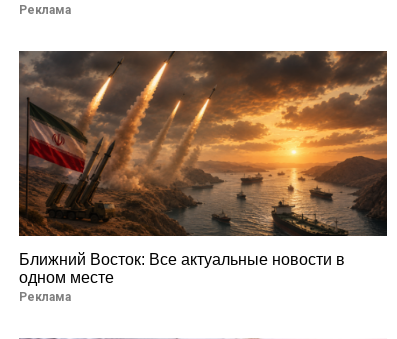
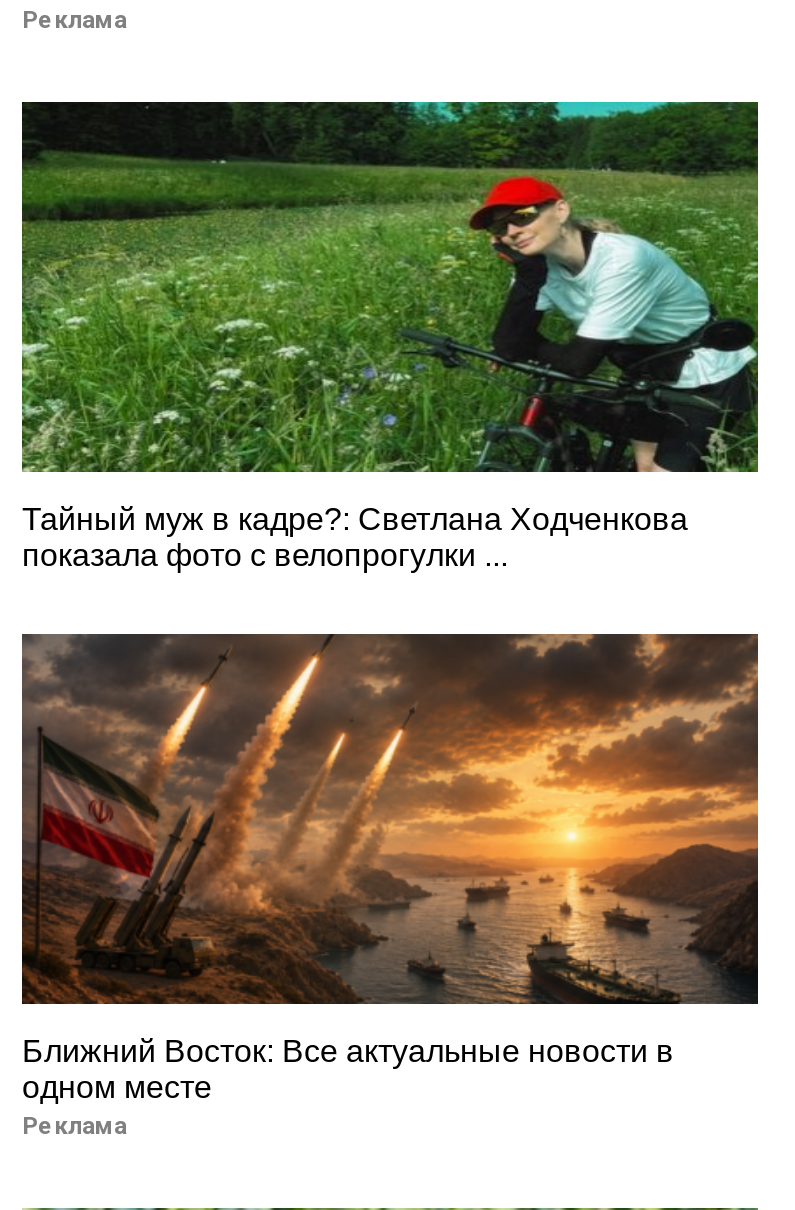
+ [image]
+ Тайный муж в кадре?: Светлана Ходченкова
+ показала фото с велопрогулки ...
